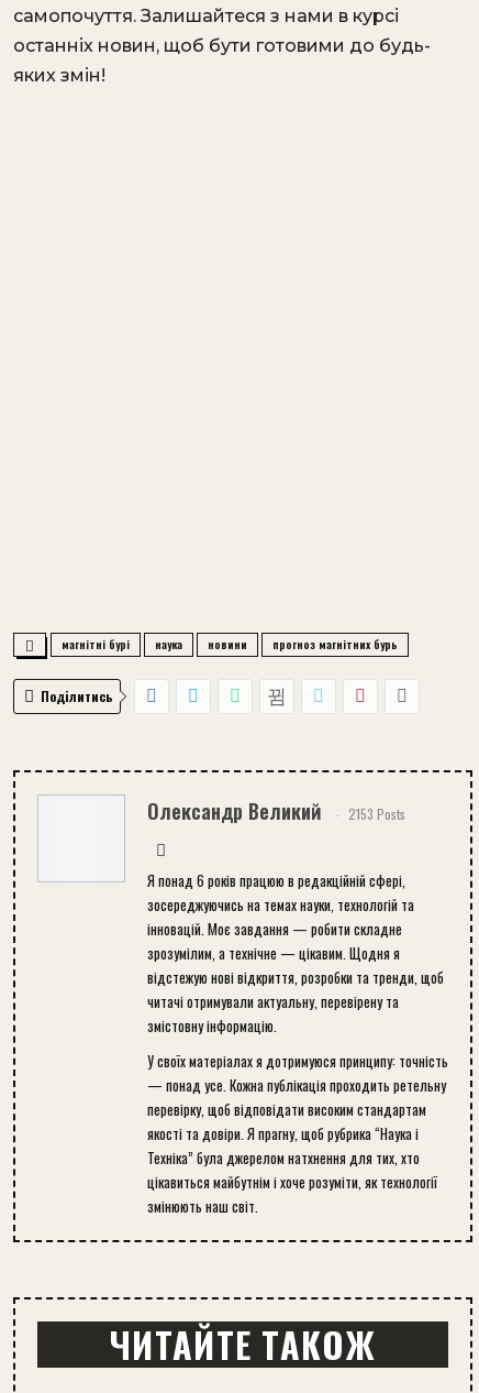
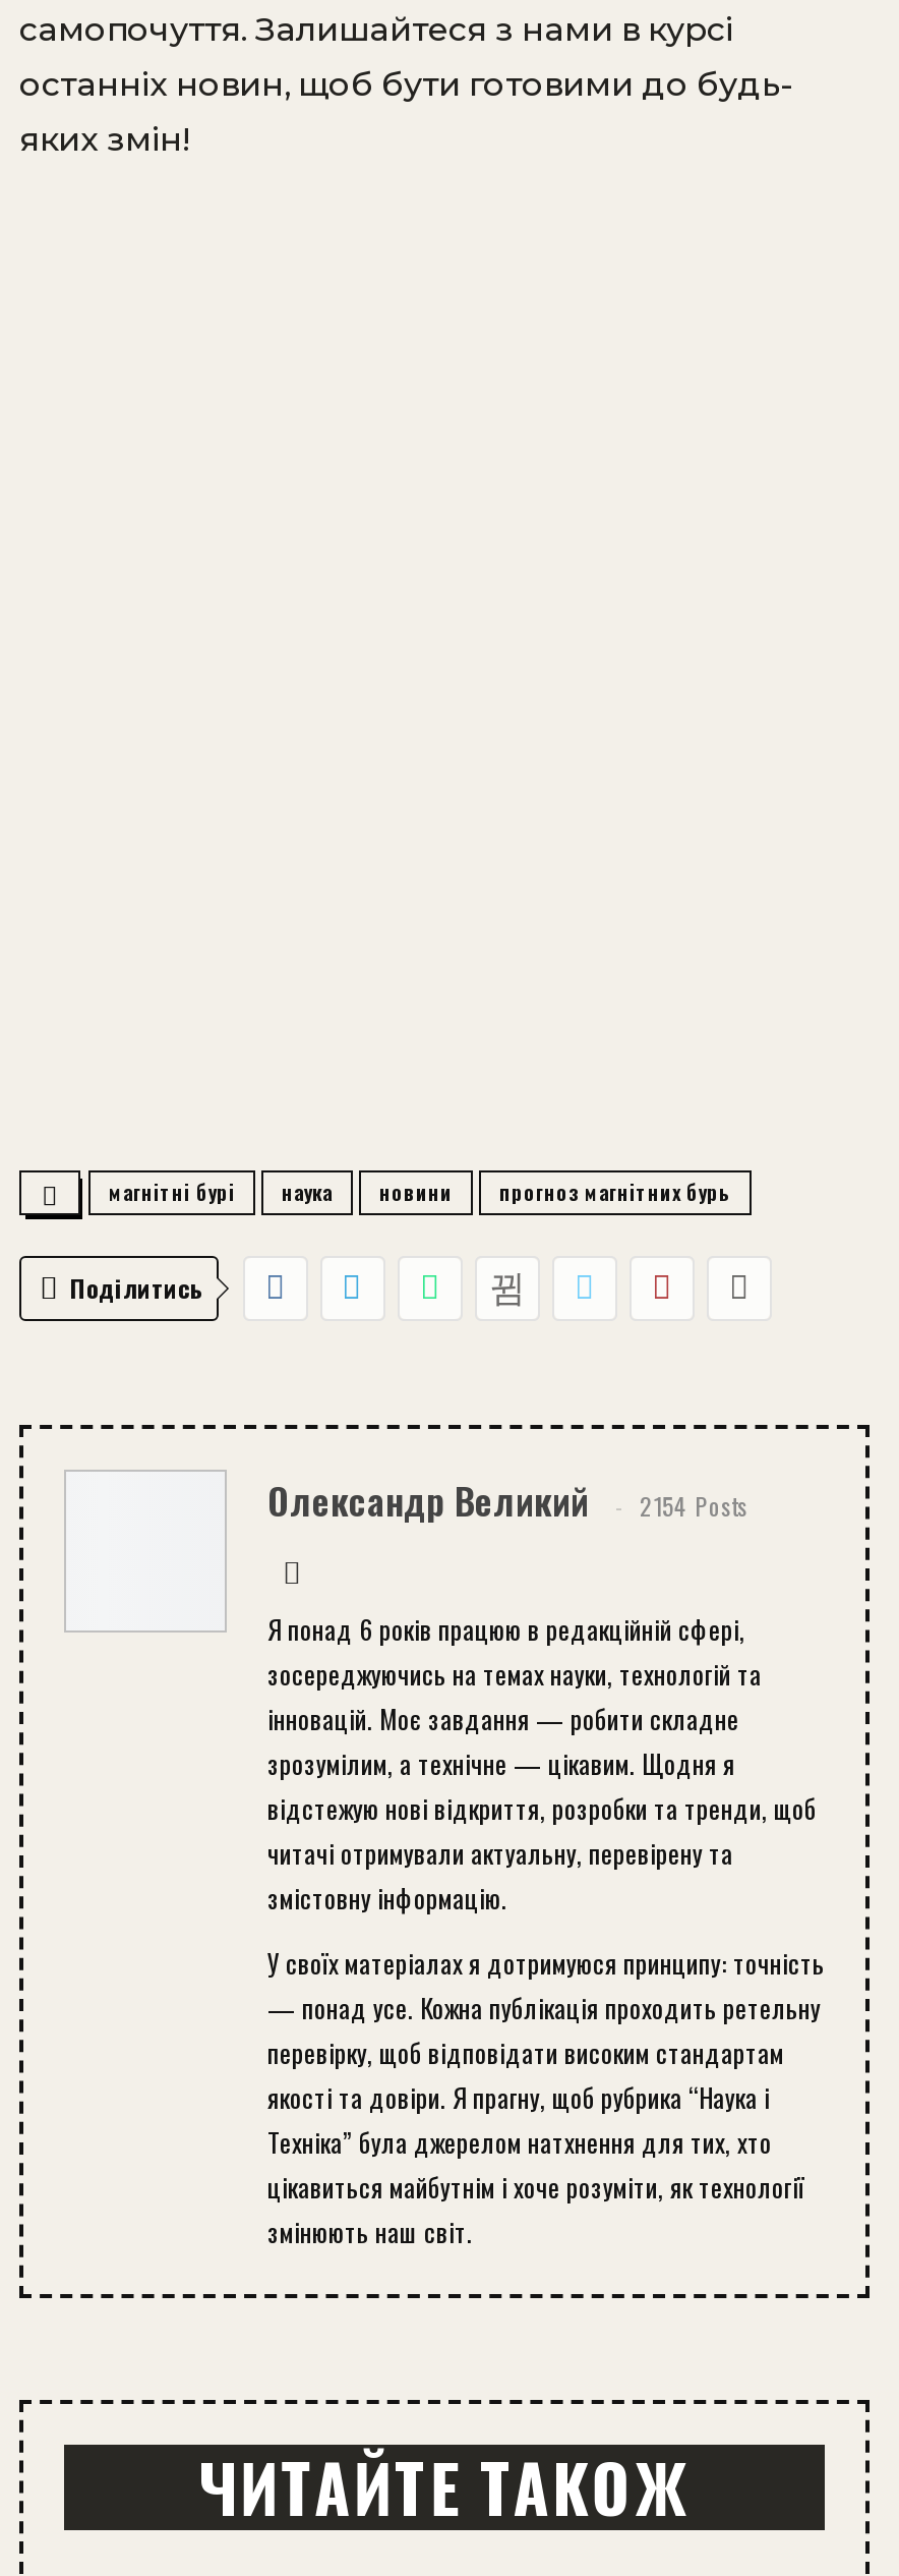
- Олександр Великий 2153 Posts
+ Олександр Великий 2154 Posts
